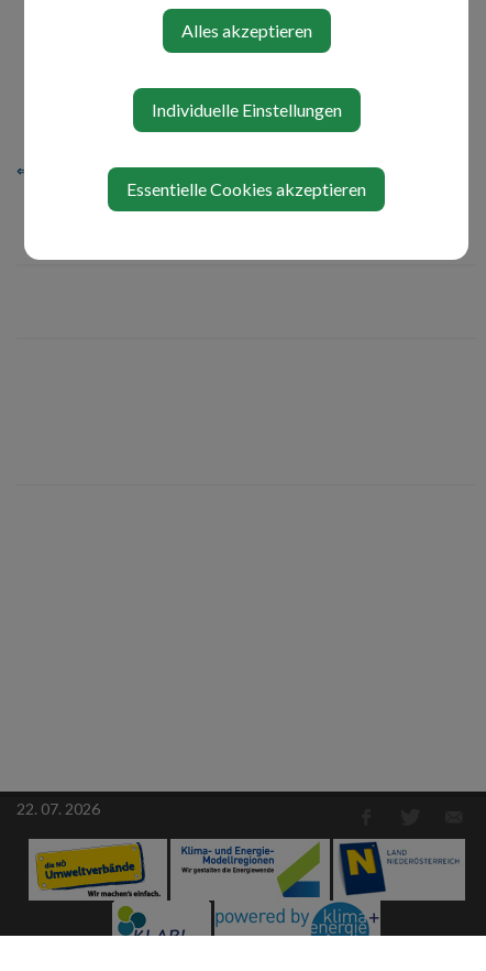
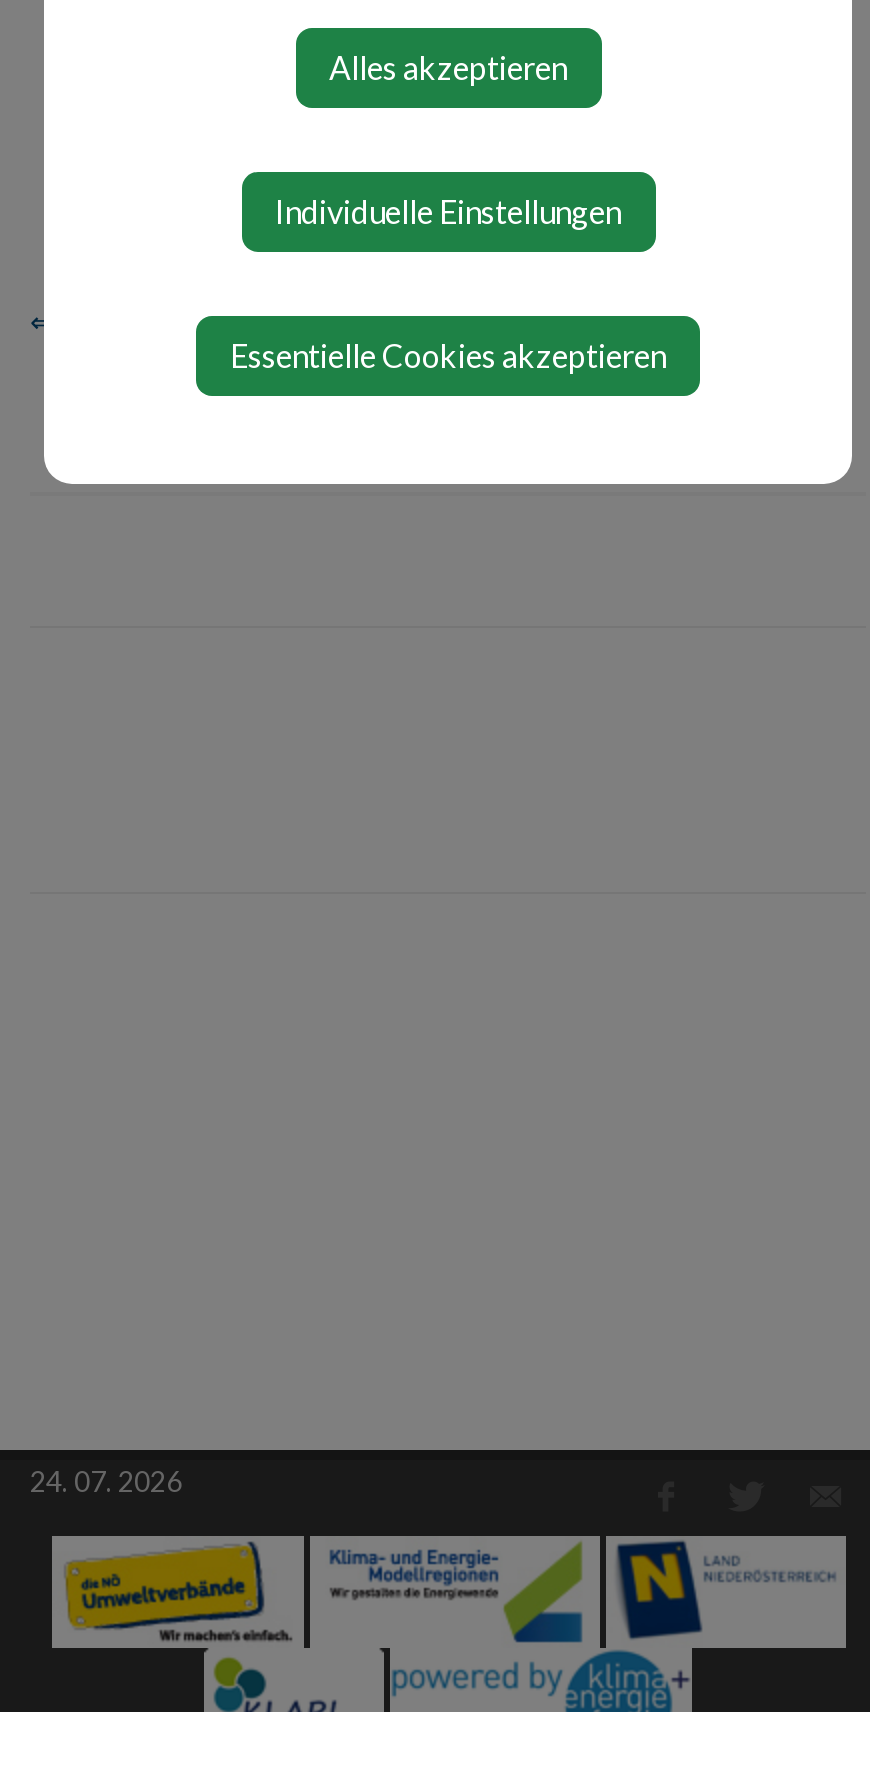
- 22. 07. 2026
+ 24. 07. 2026
